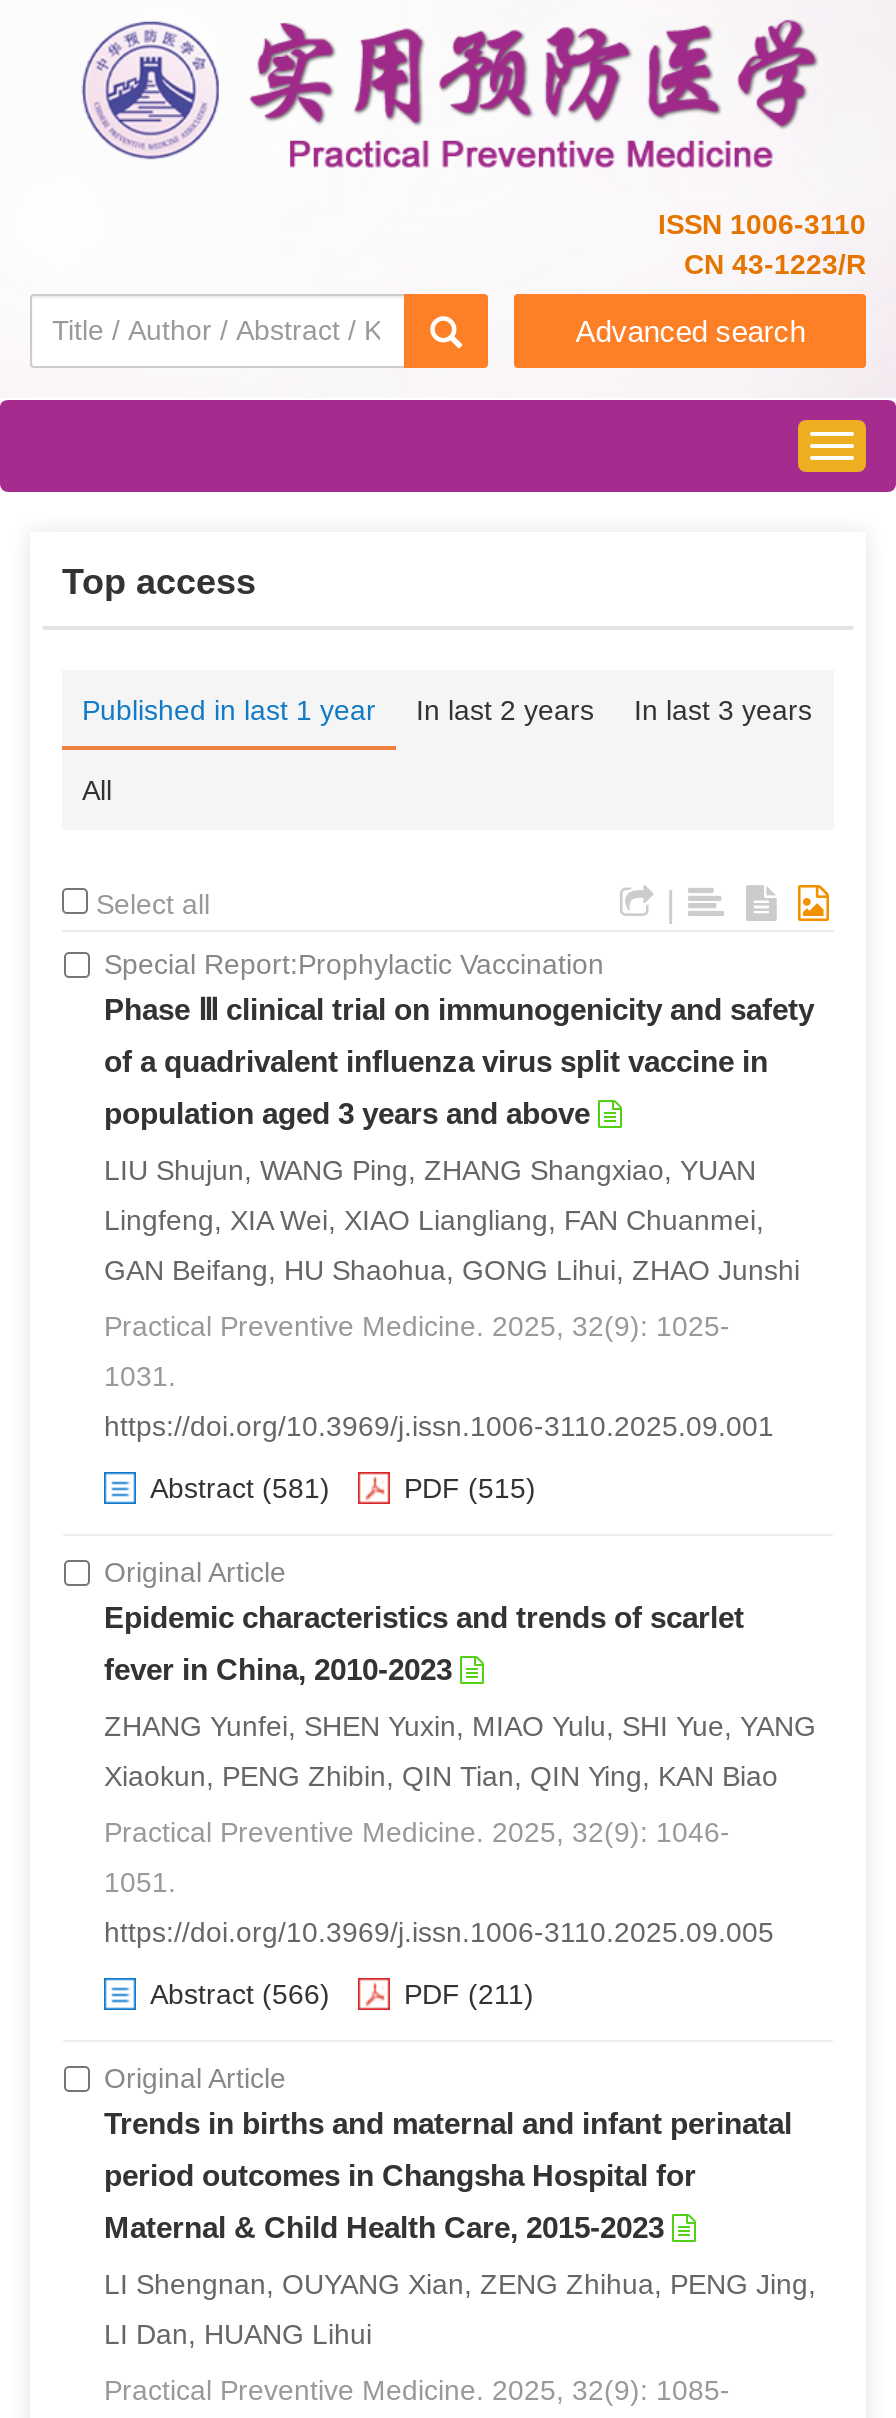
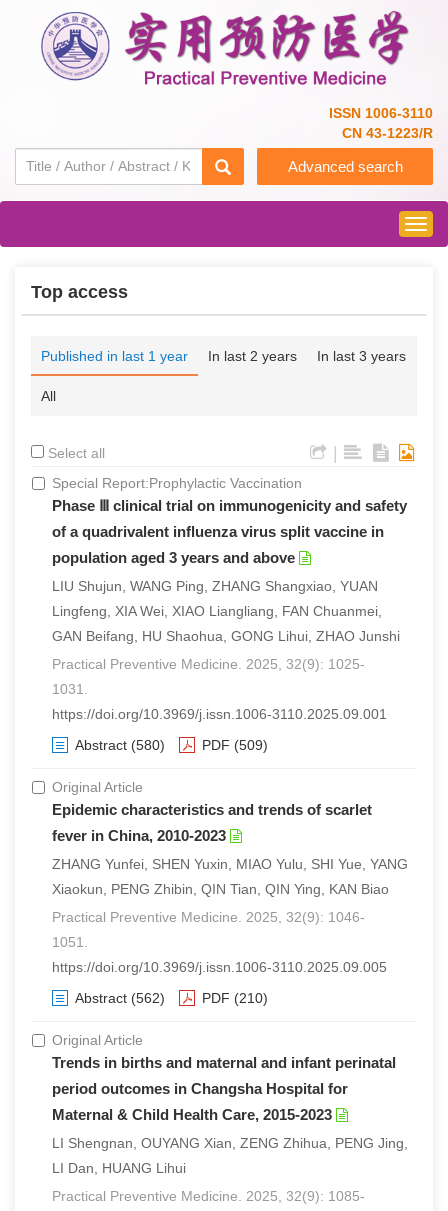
- Abstract (581)
+ Abstract (580)

- PDF (515)
+ PDF (509)

- Abstract (566)
+ Abstract (562)

- PDF (211)
+ PDF (210)
